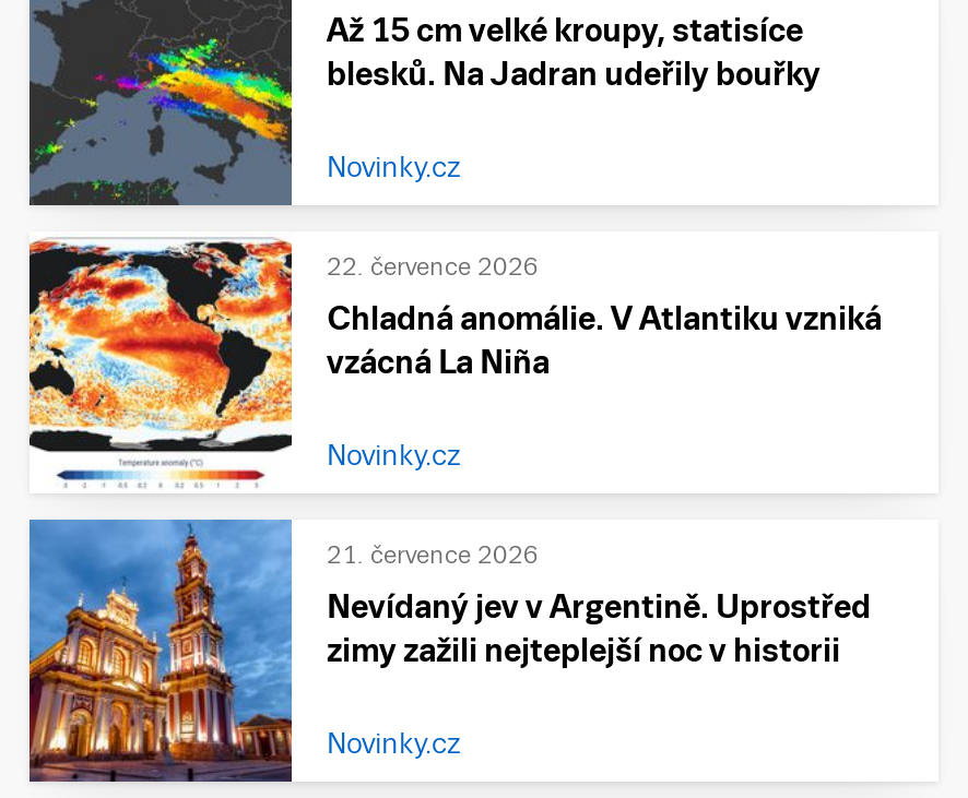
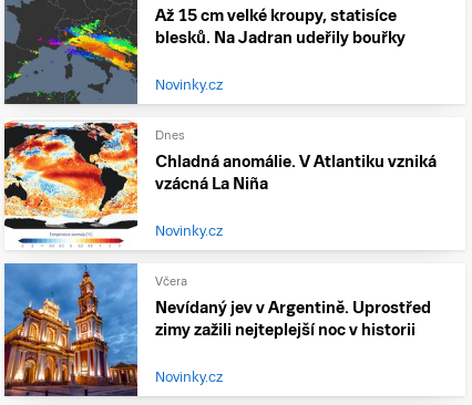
- 22. července 2026
+ Dnes

- 21. července 2026
+ Včera
